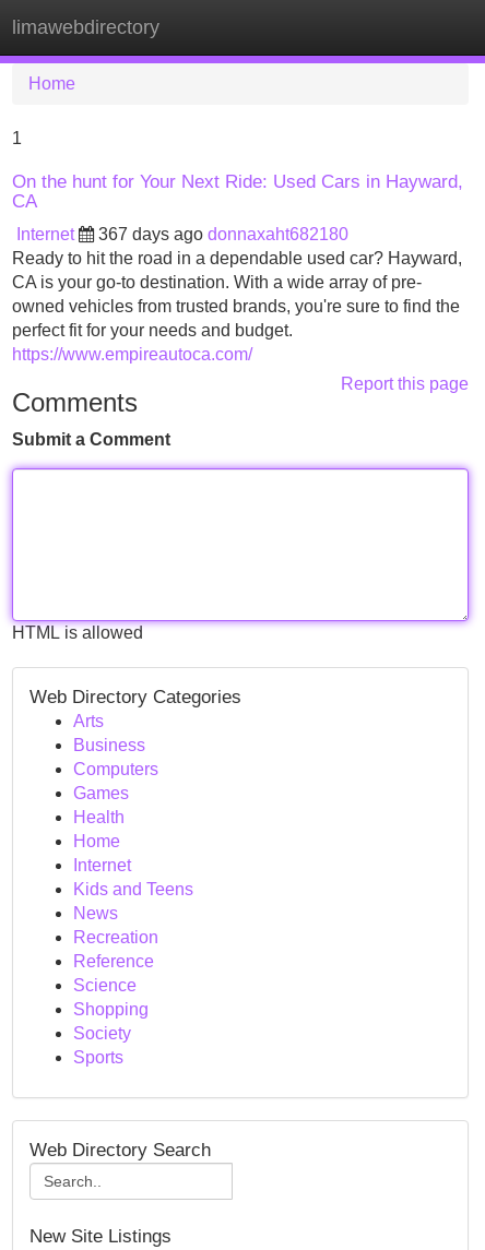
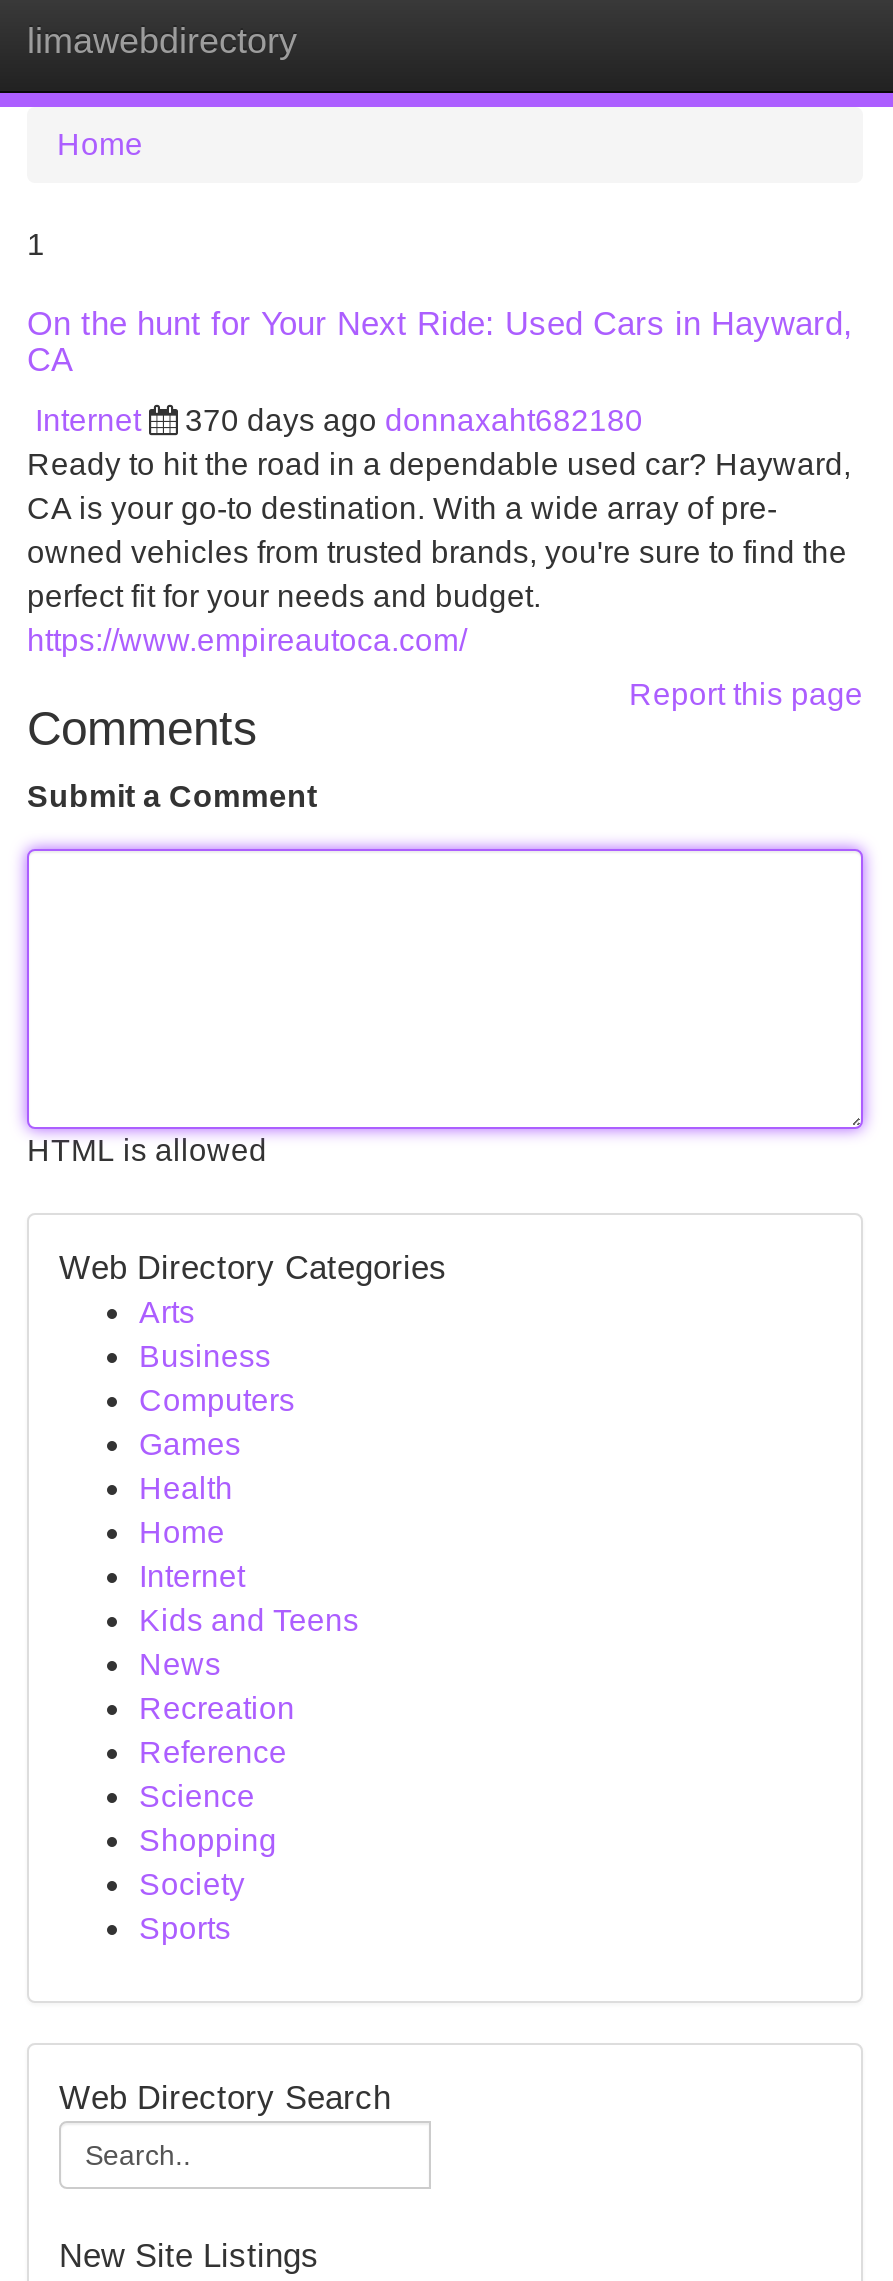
- 367 days ago donnaxaht682180
+ 370 days ago donnaxaht682180
